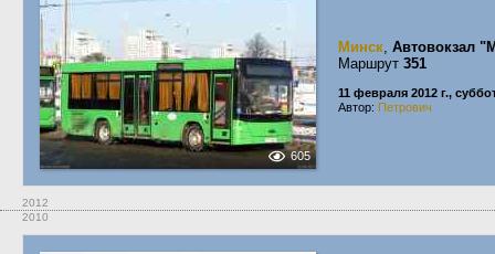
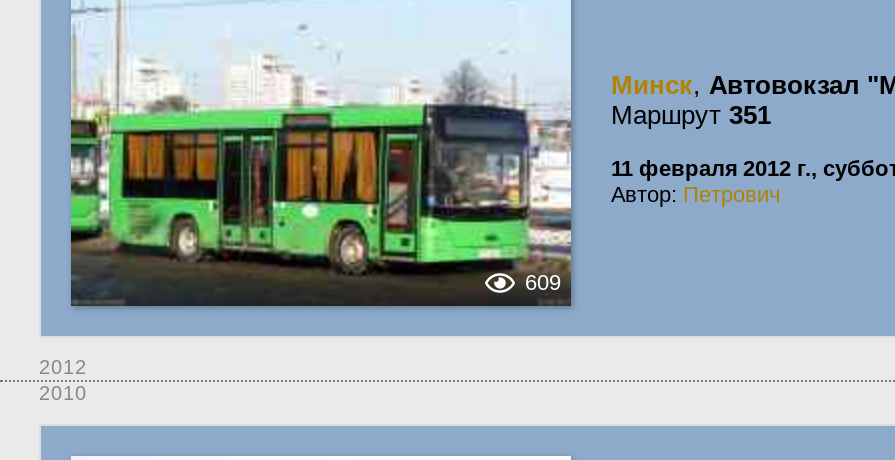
- 605
+ 609
